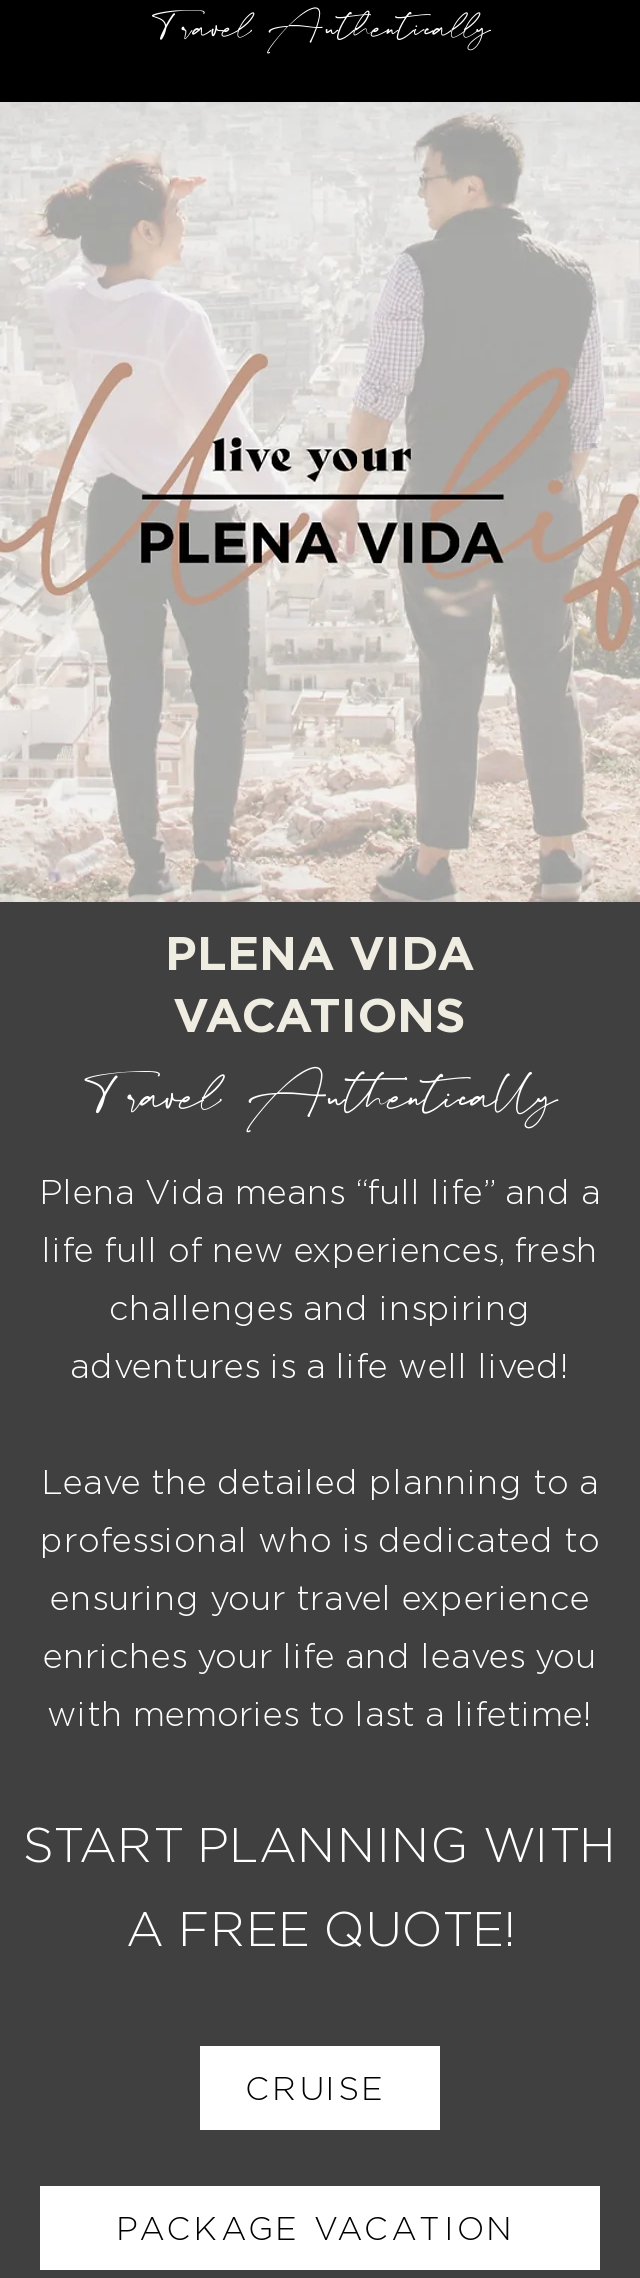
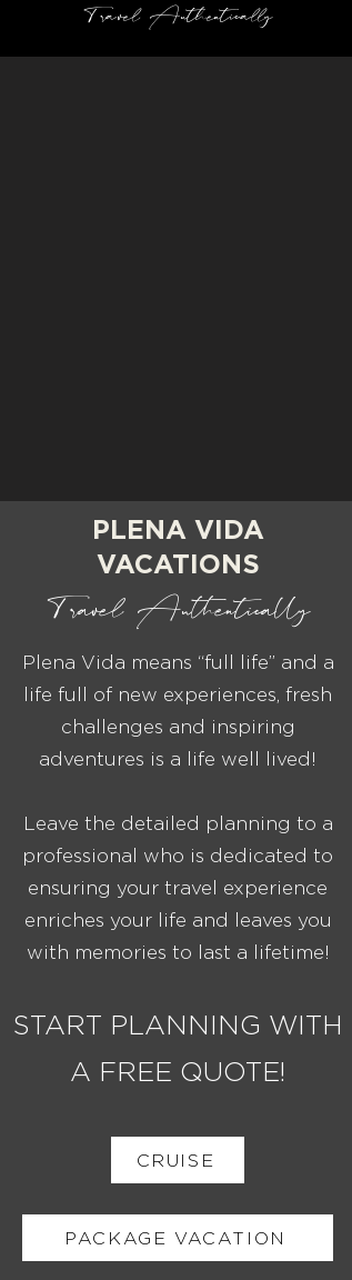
- [image]
